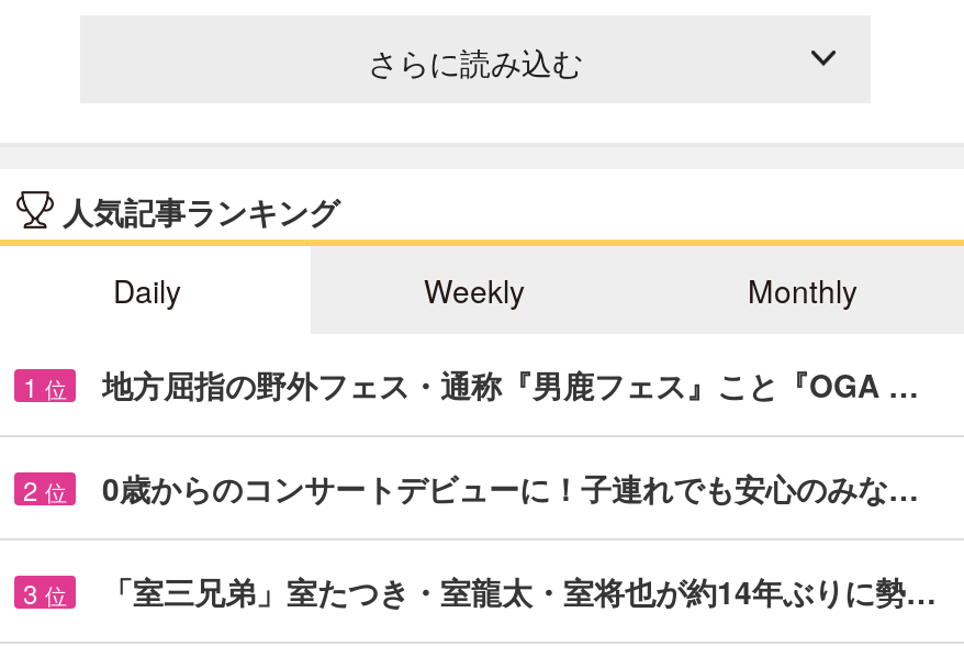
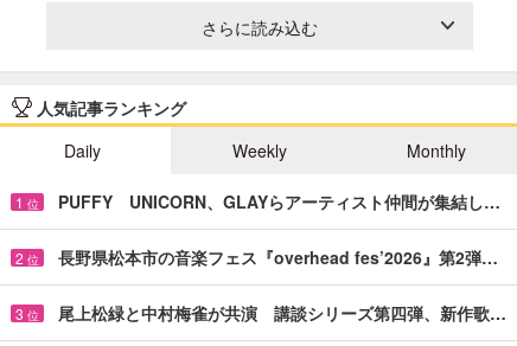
- 地方屈指の野外フェス・通称『男鹿フェス』こと『OGA …
+ PUFFY UNICORN、GLAYらアーティスト仲間が集結し…

- 0歳からのコンサートデビューに！子連れでも安心のみな…
+ 長野県松本市の音楽フェス『overhead fes’2026』第2弾…

- 「室三兄弟」室たつき・室龍太・室将也が約14年ぶりに勢…
+ 尾上松緑と中村梅雀が共演 講談シリーズ第四弾、新作歌…
